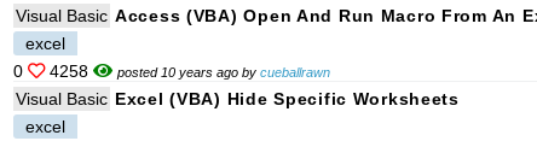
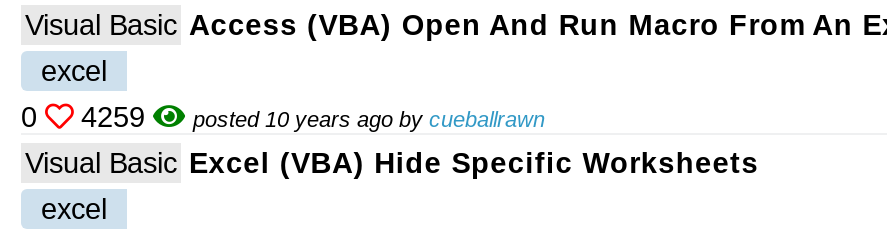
- 0 4258 posted 10 years ago by cueballrawn
+ 0 4259 posted 10 years ago by cueballrawn
